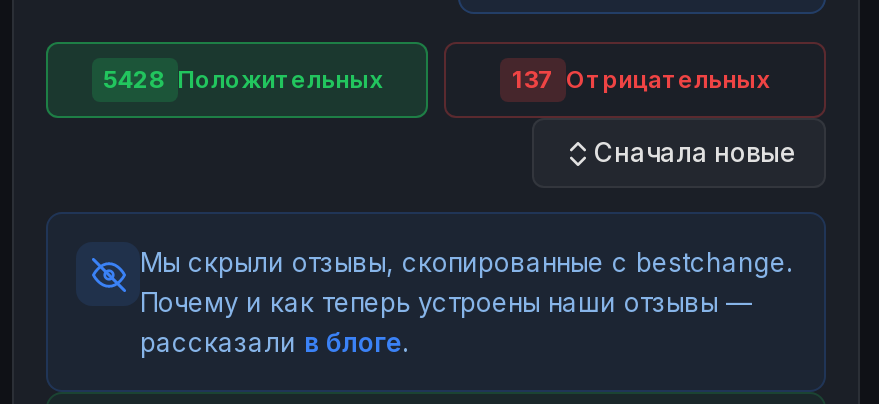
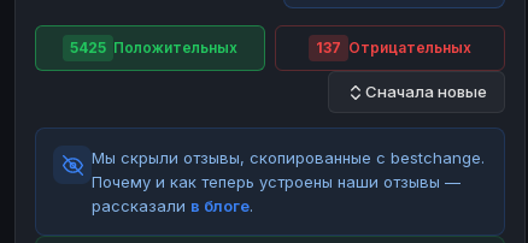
- 5428 Положительных
+ 5425 Положительных
